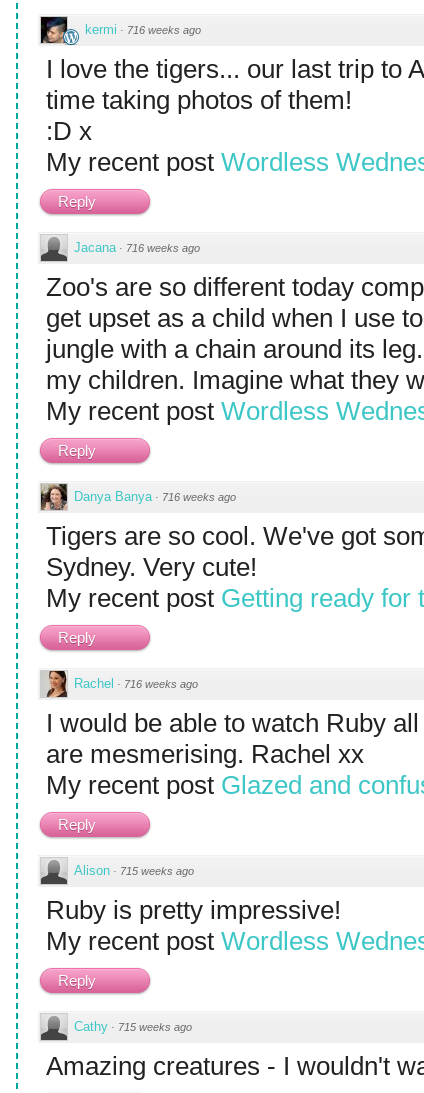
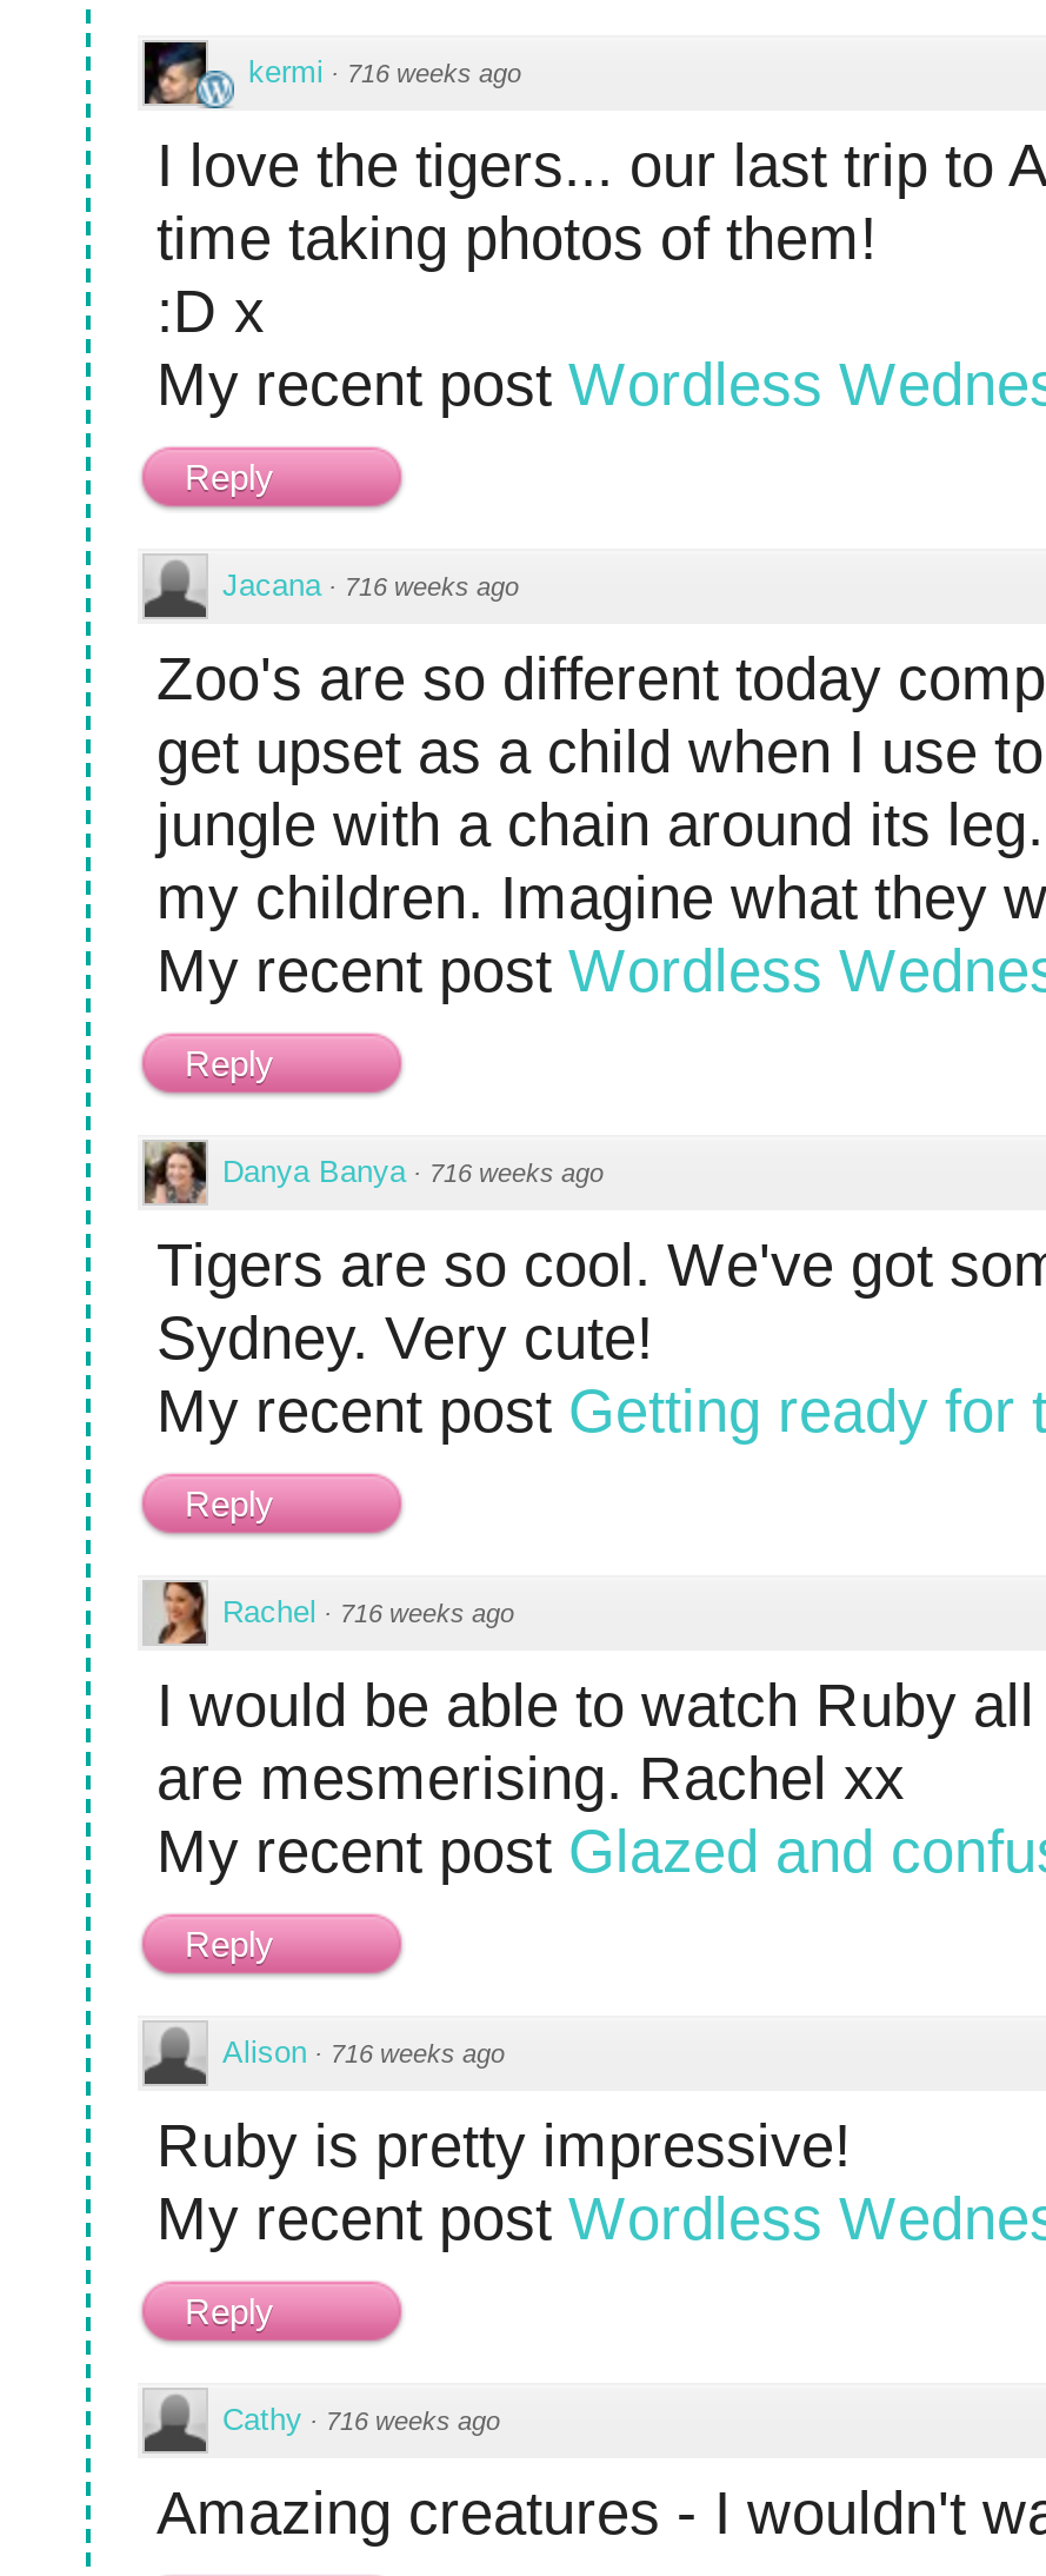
- Alison · 715 weeks ago
+ Alison · 716 weeks ago

- Cathy · 715 weeks ago
+ Cathy · 716 weeks ago
